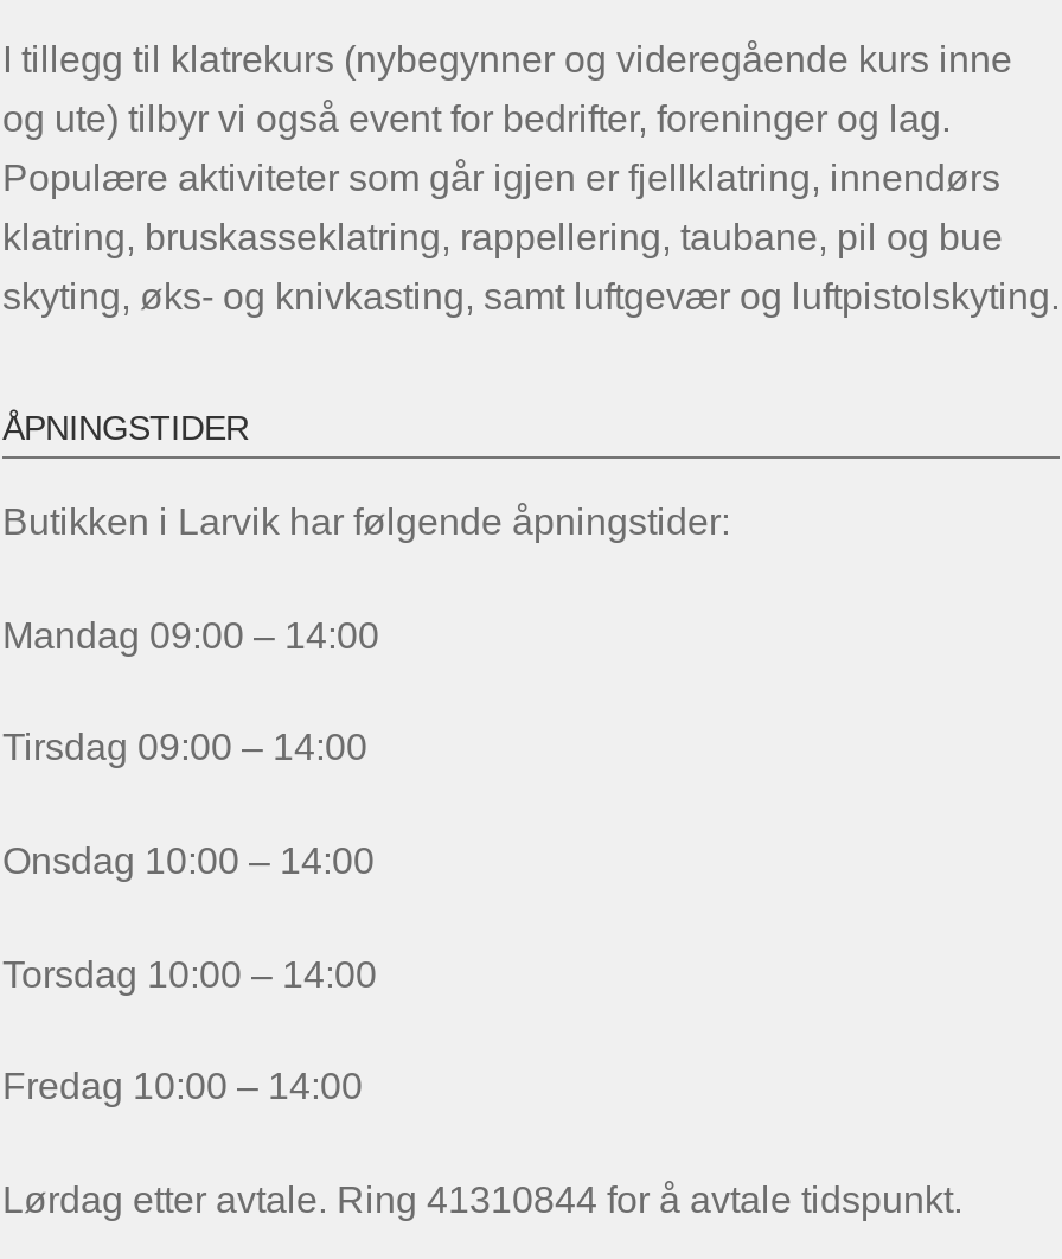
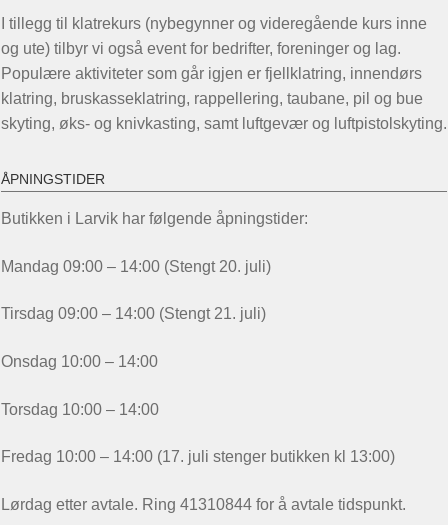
- Mandag 09:00 – 14:00
+ Mandag 09:00 – 14:00 (Stengt 20. juli)

- Tirsdag 09:00 – 14:00
+ Tirsdag 09:00 – 14:00 (Stengt 21. juli)

- Fredag 10:00 – 14:00
+ Fredag 10:00 – 14:00 (17. juli stenger butikken kl 13:00)
